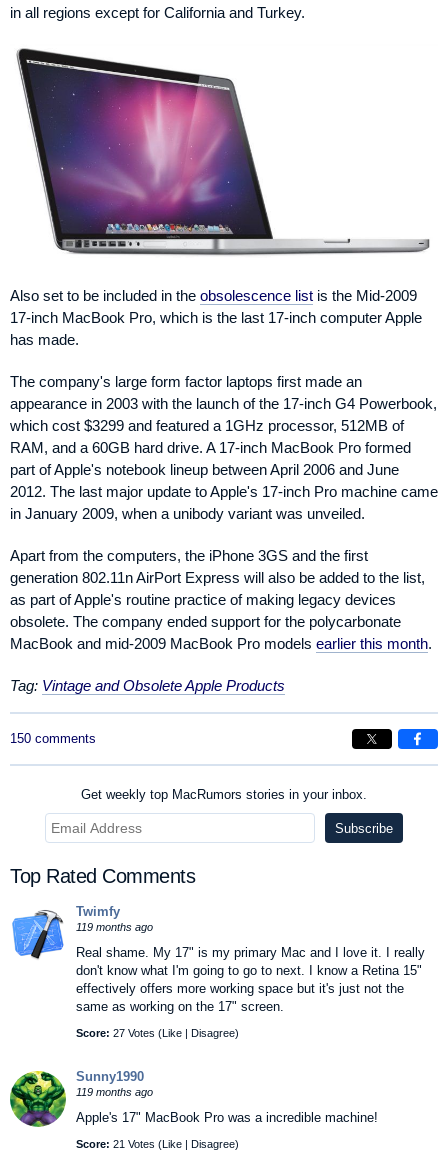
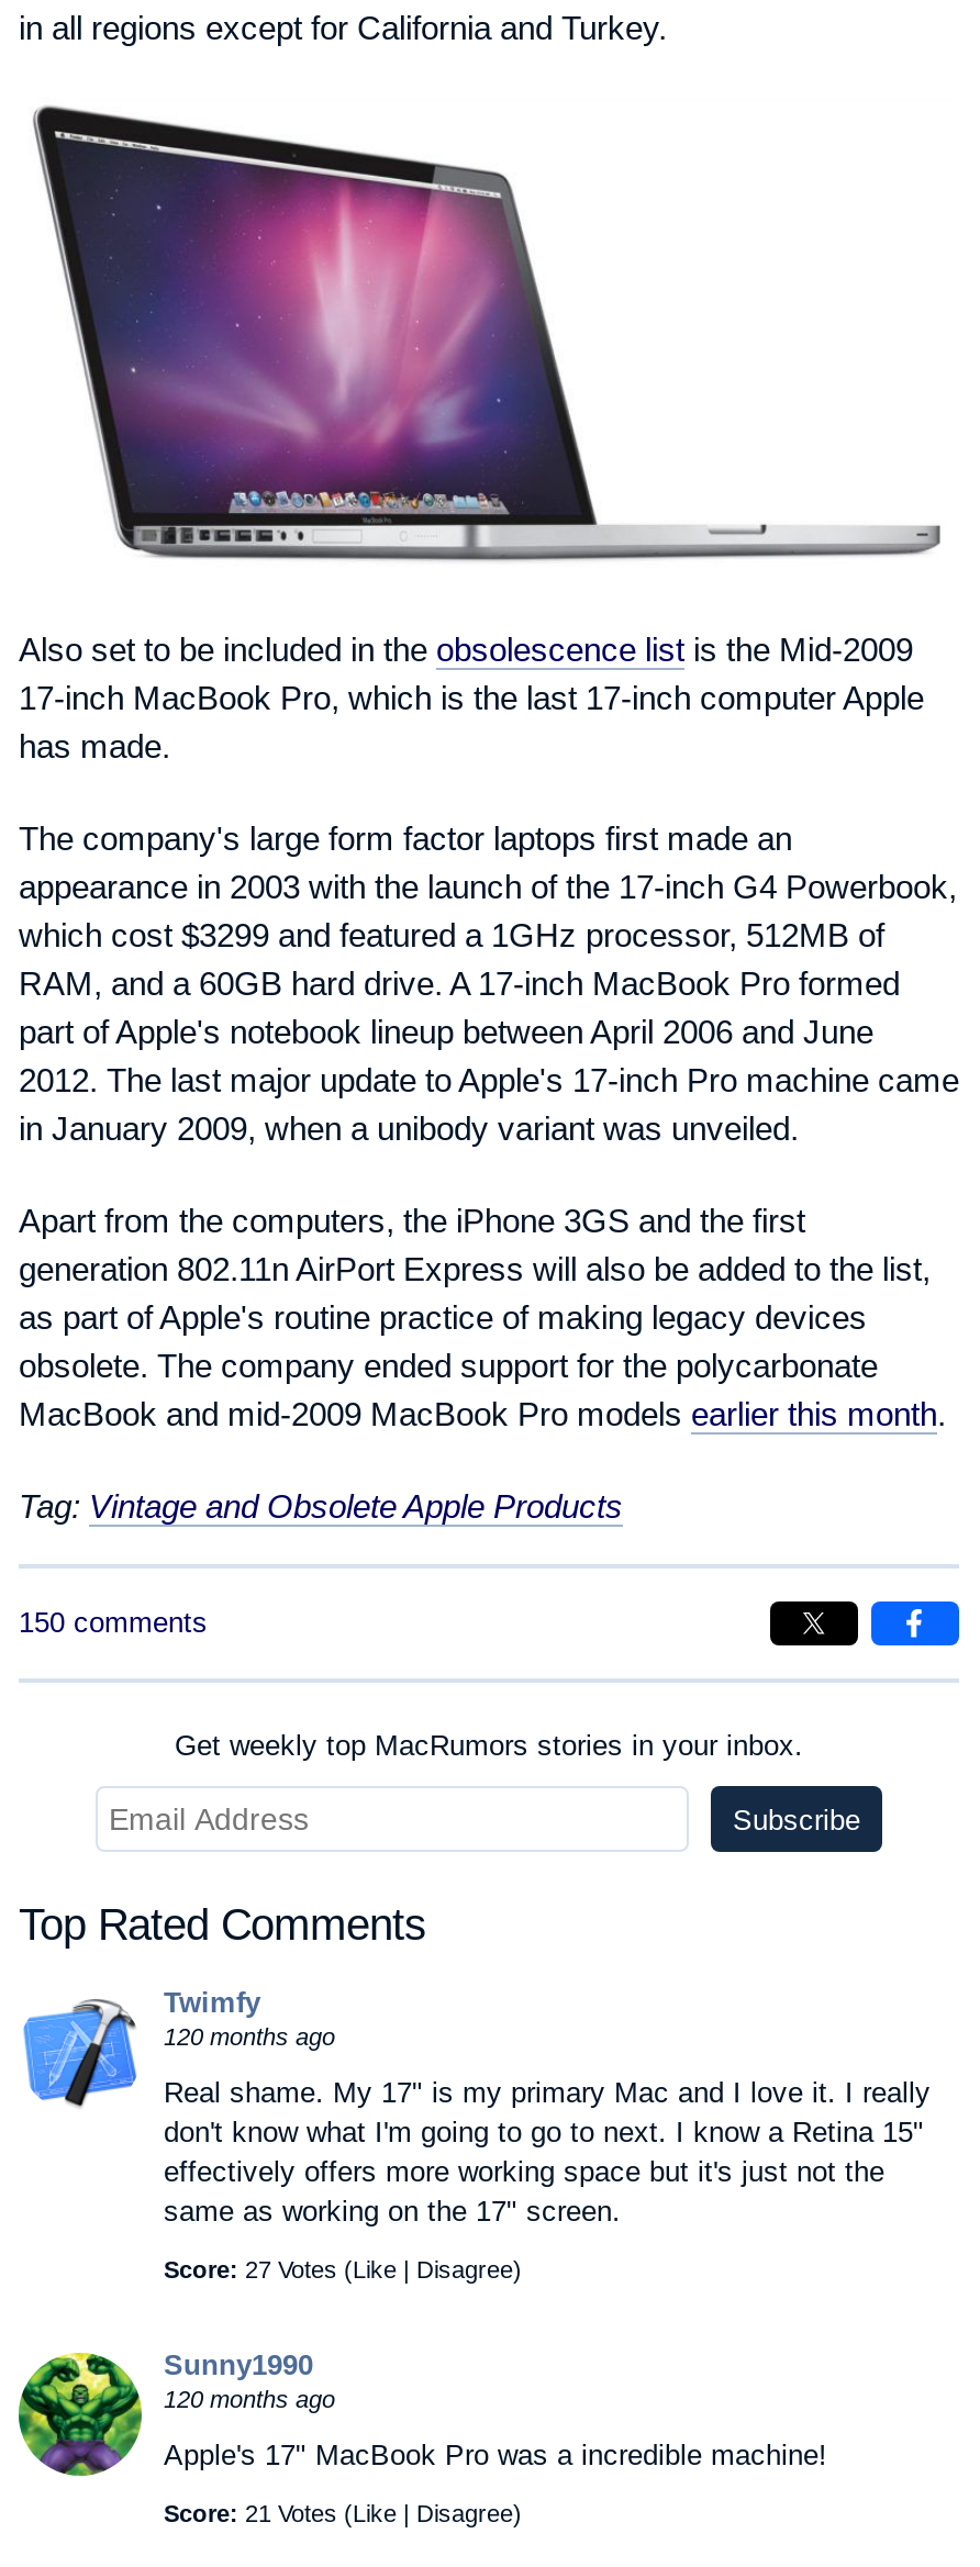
- 119 months ago
+ 120 months ago

- 119 months ago
+ 120 months ago
